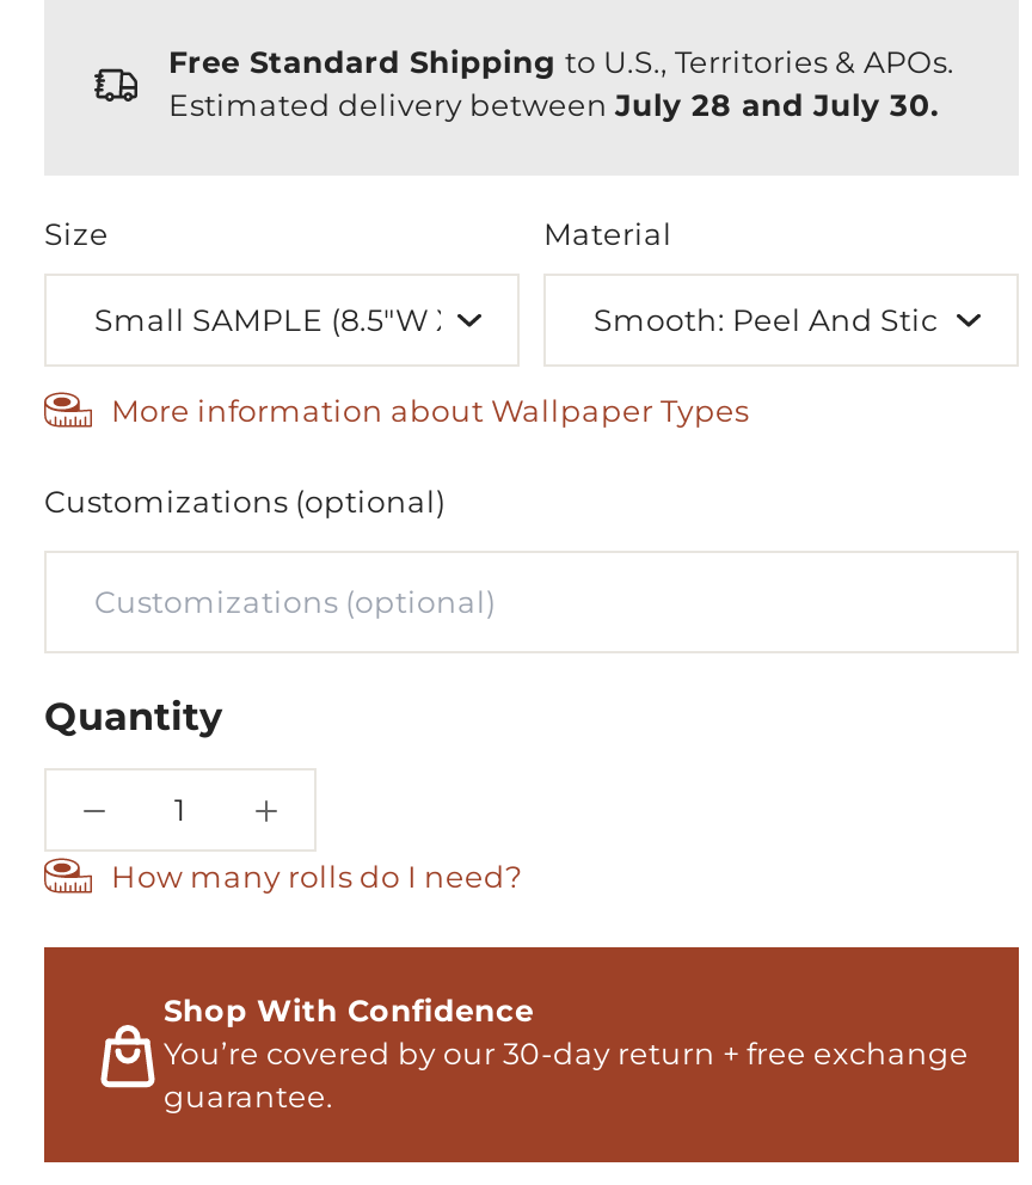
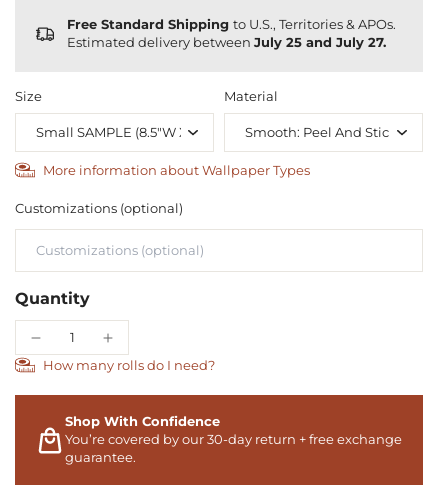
- Estimated delivery between July 28 and July 30.
+ Estimated delivery between July 25 and July 27.
